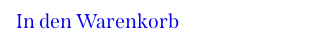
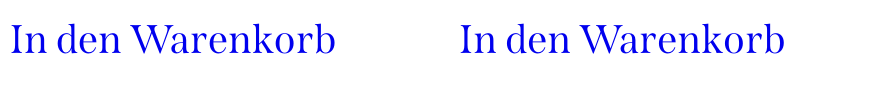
+ In den Warenkorb
